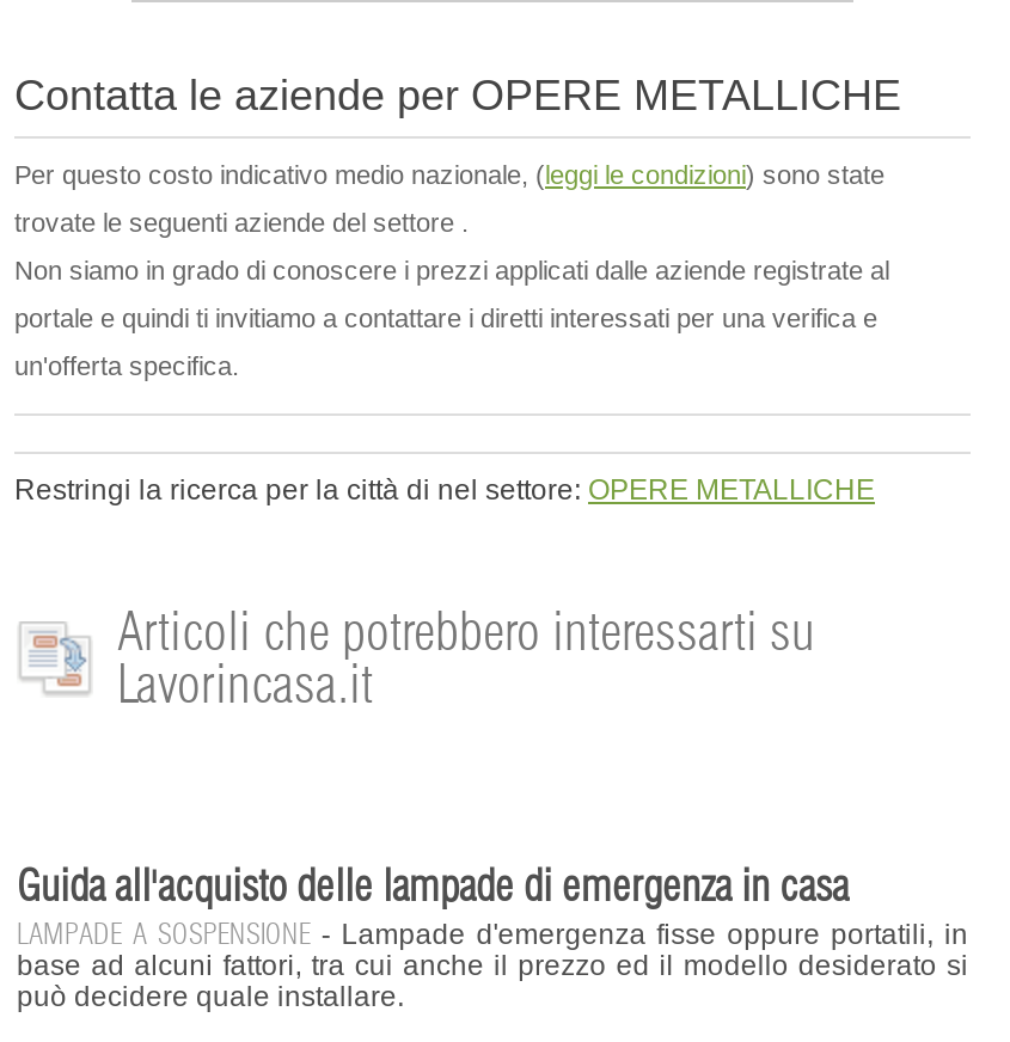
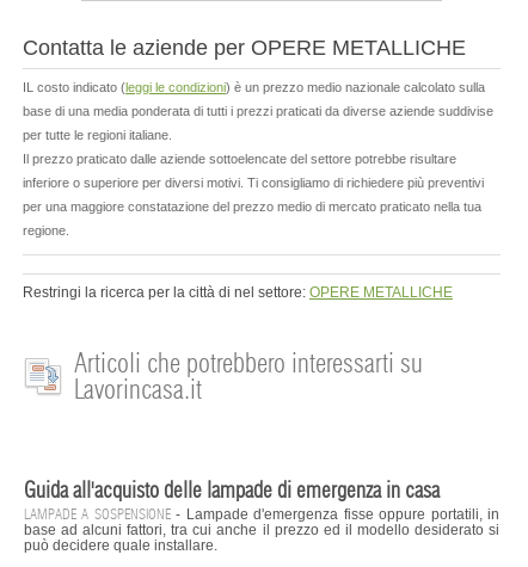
- Per questo costo indicativo medio nazionale, (leggi le condizioni) sono state
- trovate le seguenti aziende del settore.
- Non siamo in grado di conoscere i prezzi applicati dalle aziende registrate al
- portale e quindi ti invitiamo a contattare i diretti interessati per una verifica e
- un'offerta specifica.
+ IL costo indicato (leggi le condizioni) è un prezzo medio nazionale calcolato sulla
+ base di una media ponderata di tutti i prezzi praticati da diverse aziende suddivise
+ per tutte le regioni italiane.
+ Il prezzo praticato dalle aziende sottoelencate del settore potrebbe risultare
+ inferiore o superiore per diversi motivi. Ti consigliamo di richiedere più preventivi
+ per una maggiore constatazione del prezzo medio di mercato praticato nella tua
+ regione.
